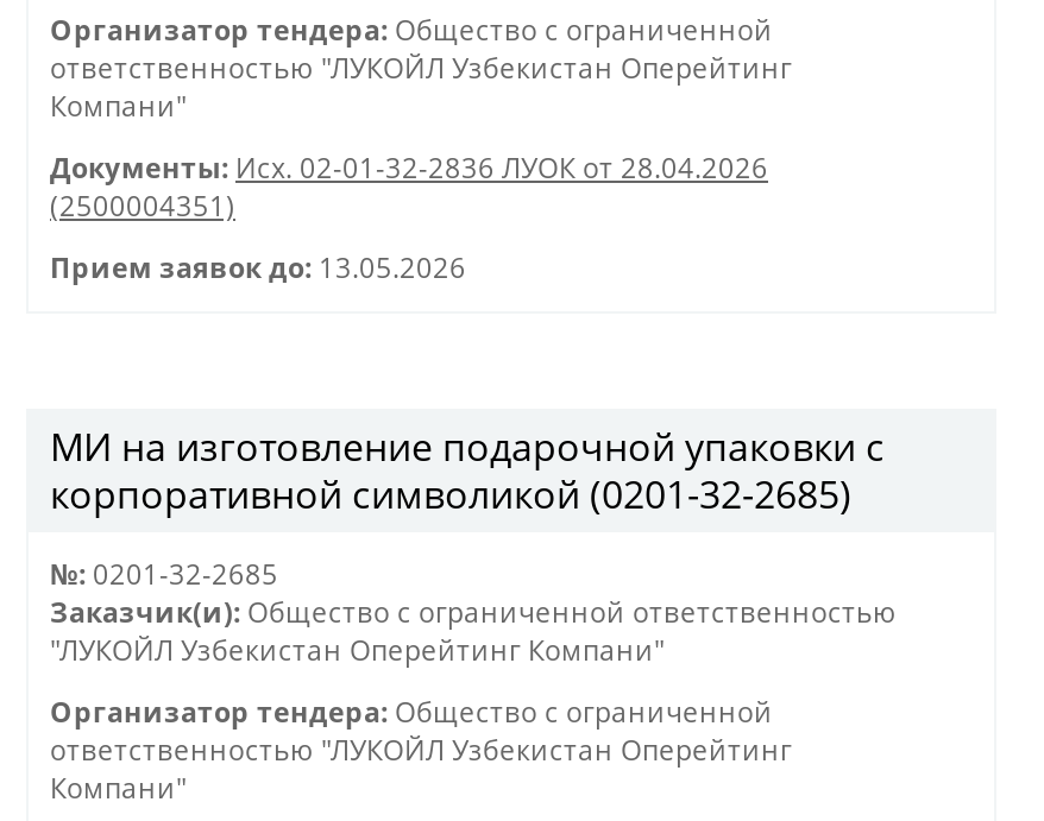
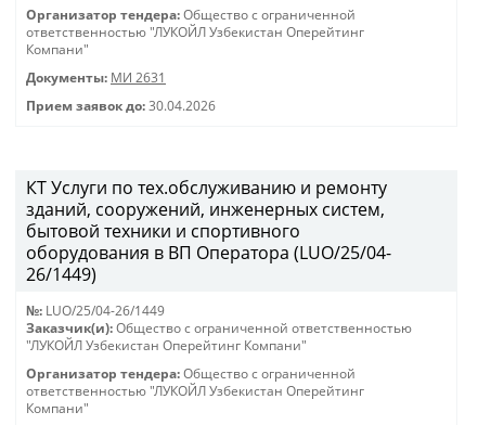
- Документы: Исх. 02-01-32-2836 ЛУОК от 28.04.2026
- (2500004351)
+ Документы: МИ 2631

- Прием заявок до: 13.05.2026
+ Прием заявок до: 30.04.2026

- МИ на изготовление подарочной упаковки с
- корпоративной символикой (0201-32-2685)
+ КТ Услуги по тех.обслуживанию и ремонту
+ зданий, сооружений, инженерных систем,
+ бытовой техники и спортивного
+ оборудования в ВП Оператора (LUO/25/04-
+ 26/1449)

- №: 0201-32-2685
+ №: LUO/25/04-26/1449
